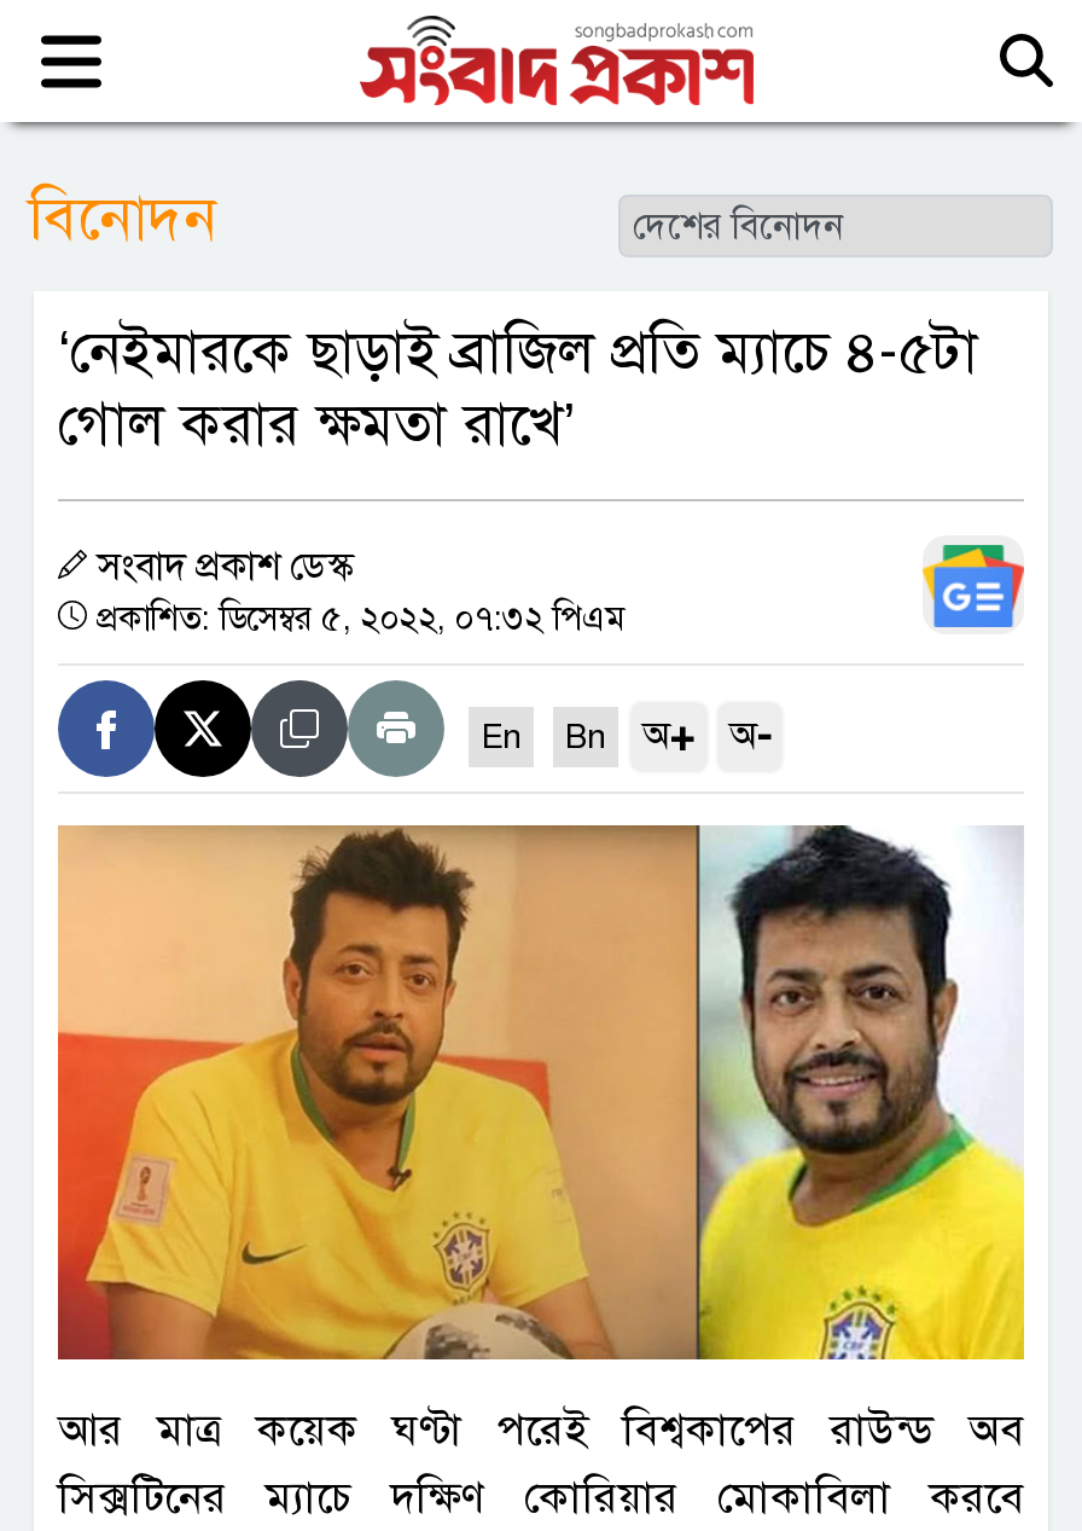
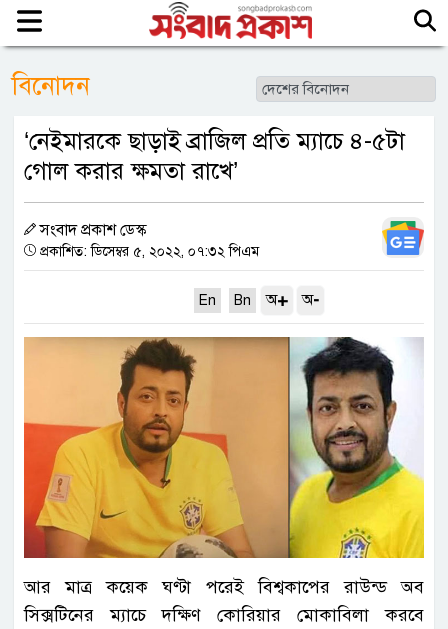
- [image]
